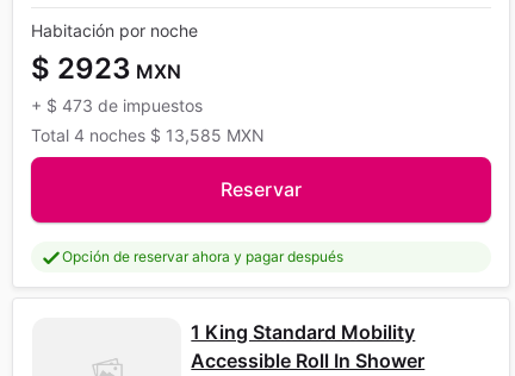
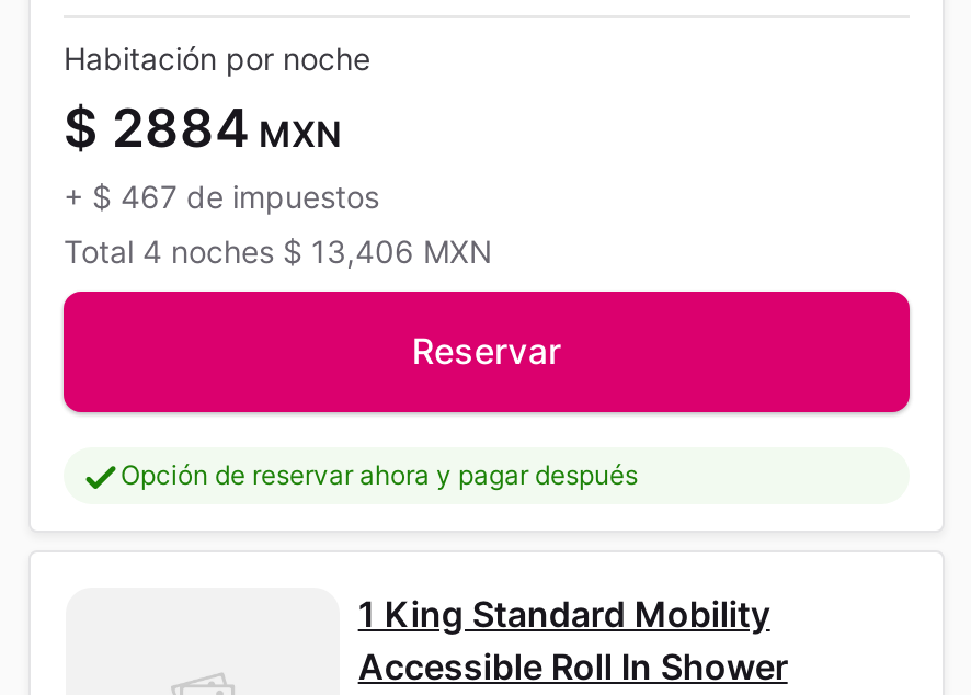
- $ 2923 MXN
+ $ 2884 MXN

- + $ 473 de impuestos
+ + $ 467 de impuestos

- Total 4 noches $ 13,585 MXN
+ Total 4 noches $ 13,406 MXN
